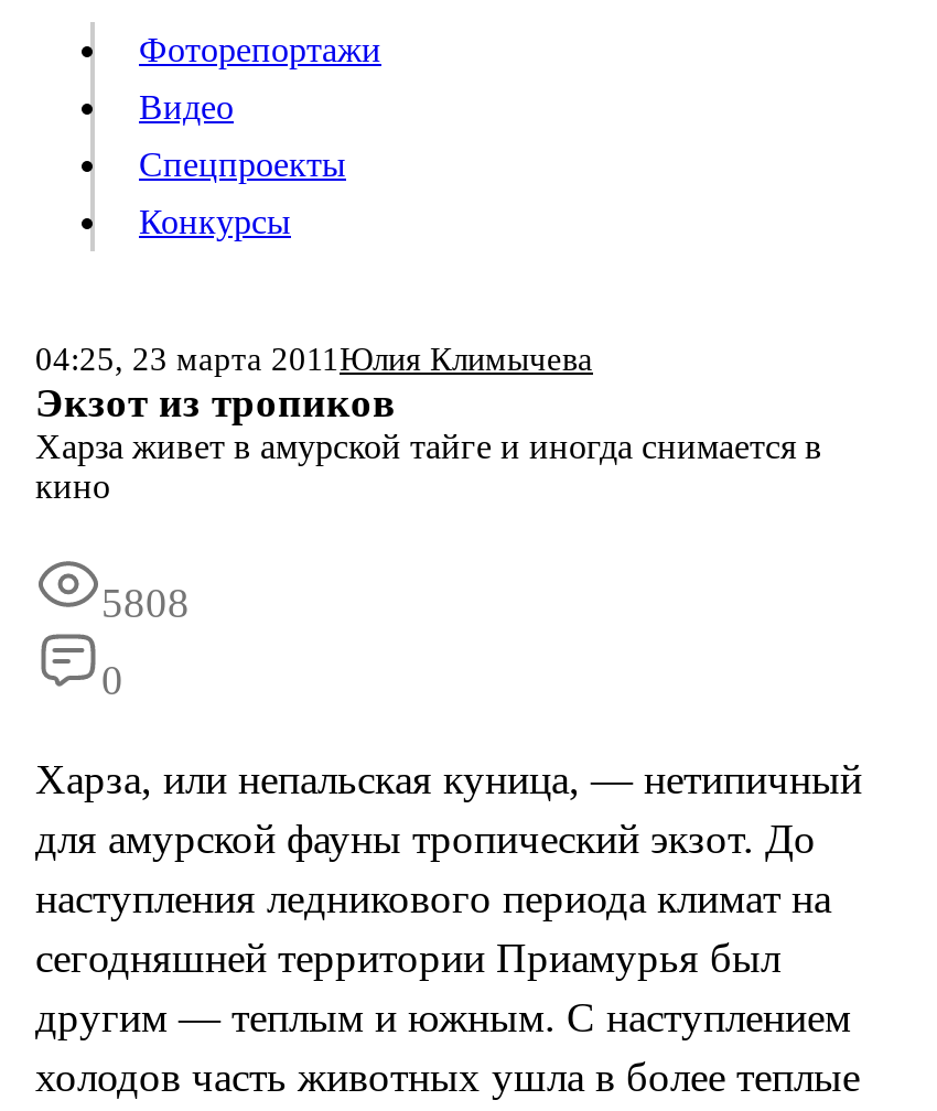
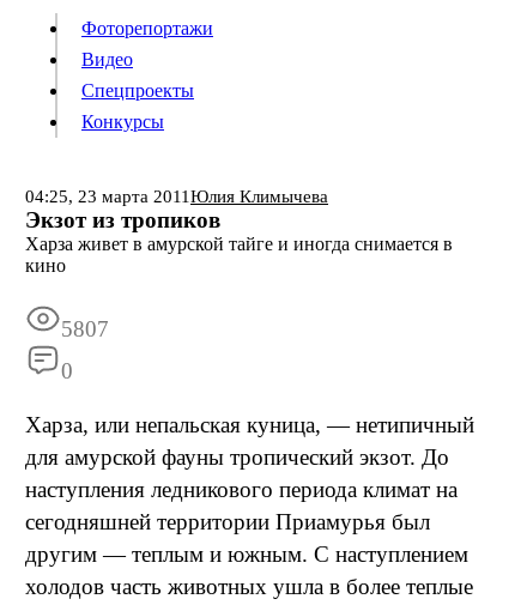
- 5808
+ 5807
